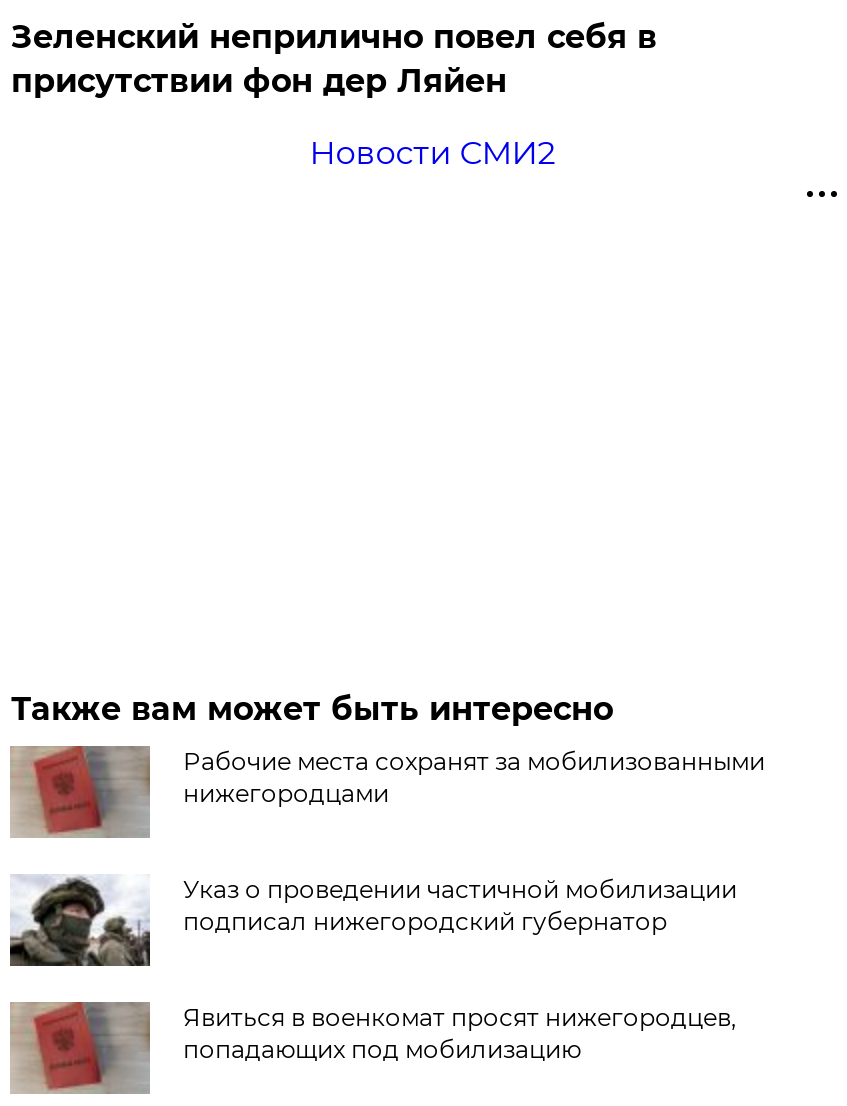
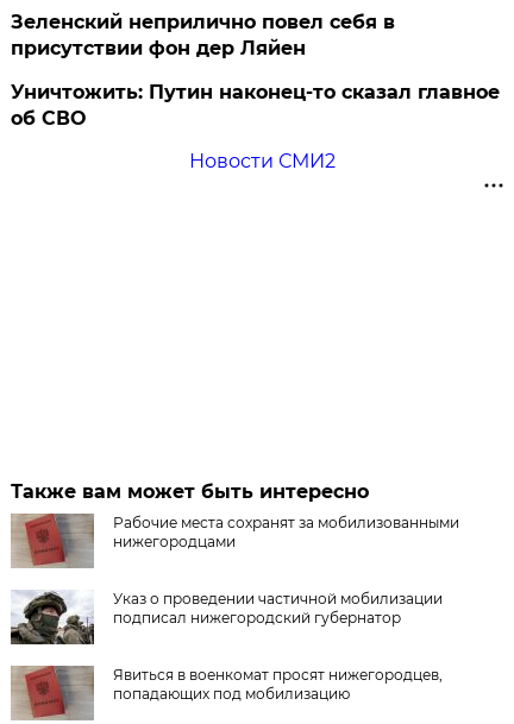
+ Уничтожить: Путин наконец-то сказал главное
+ об СВО
